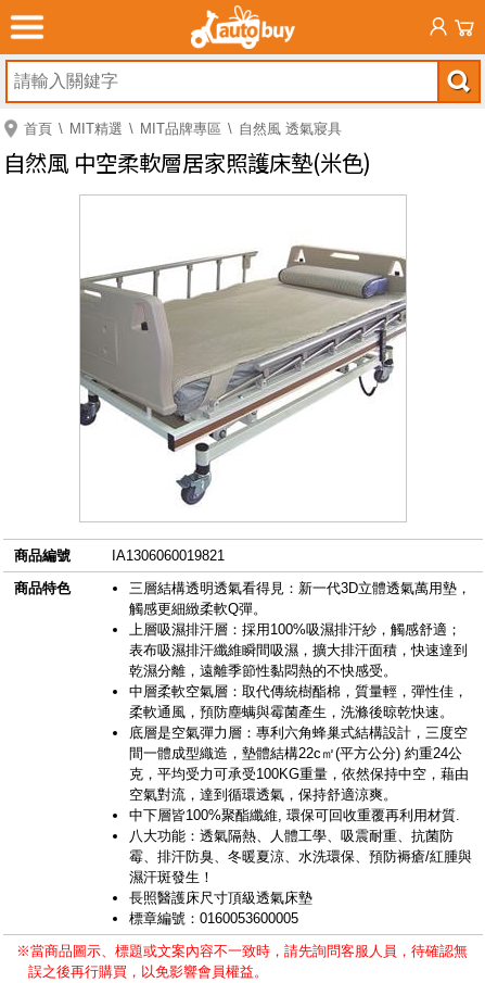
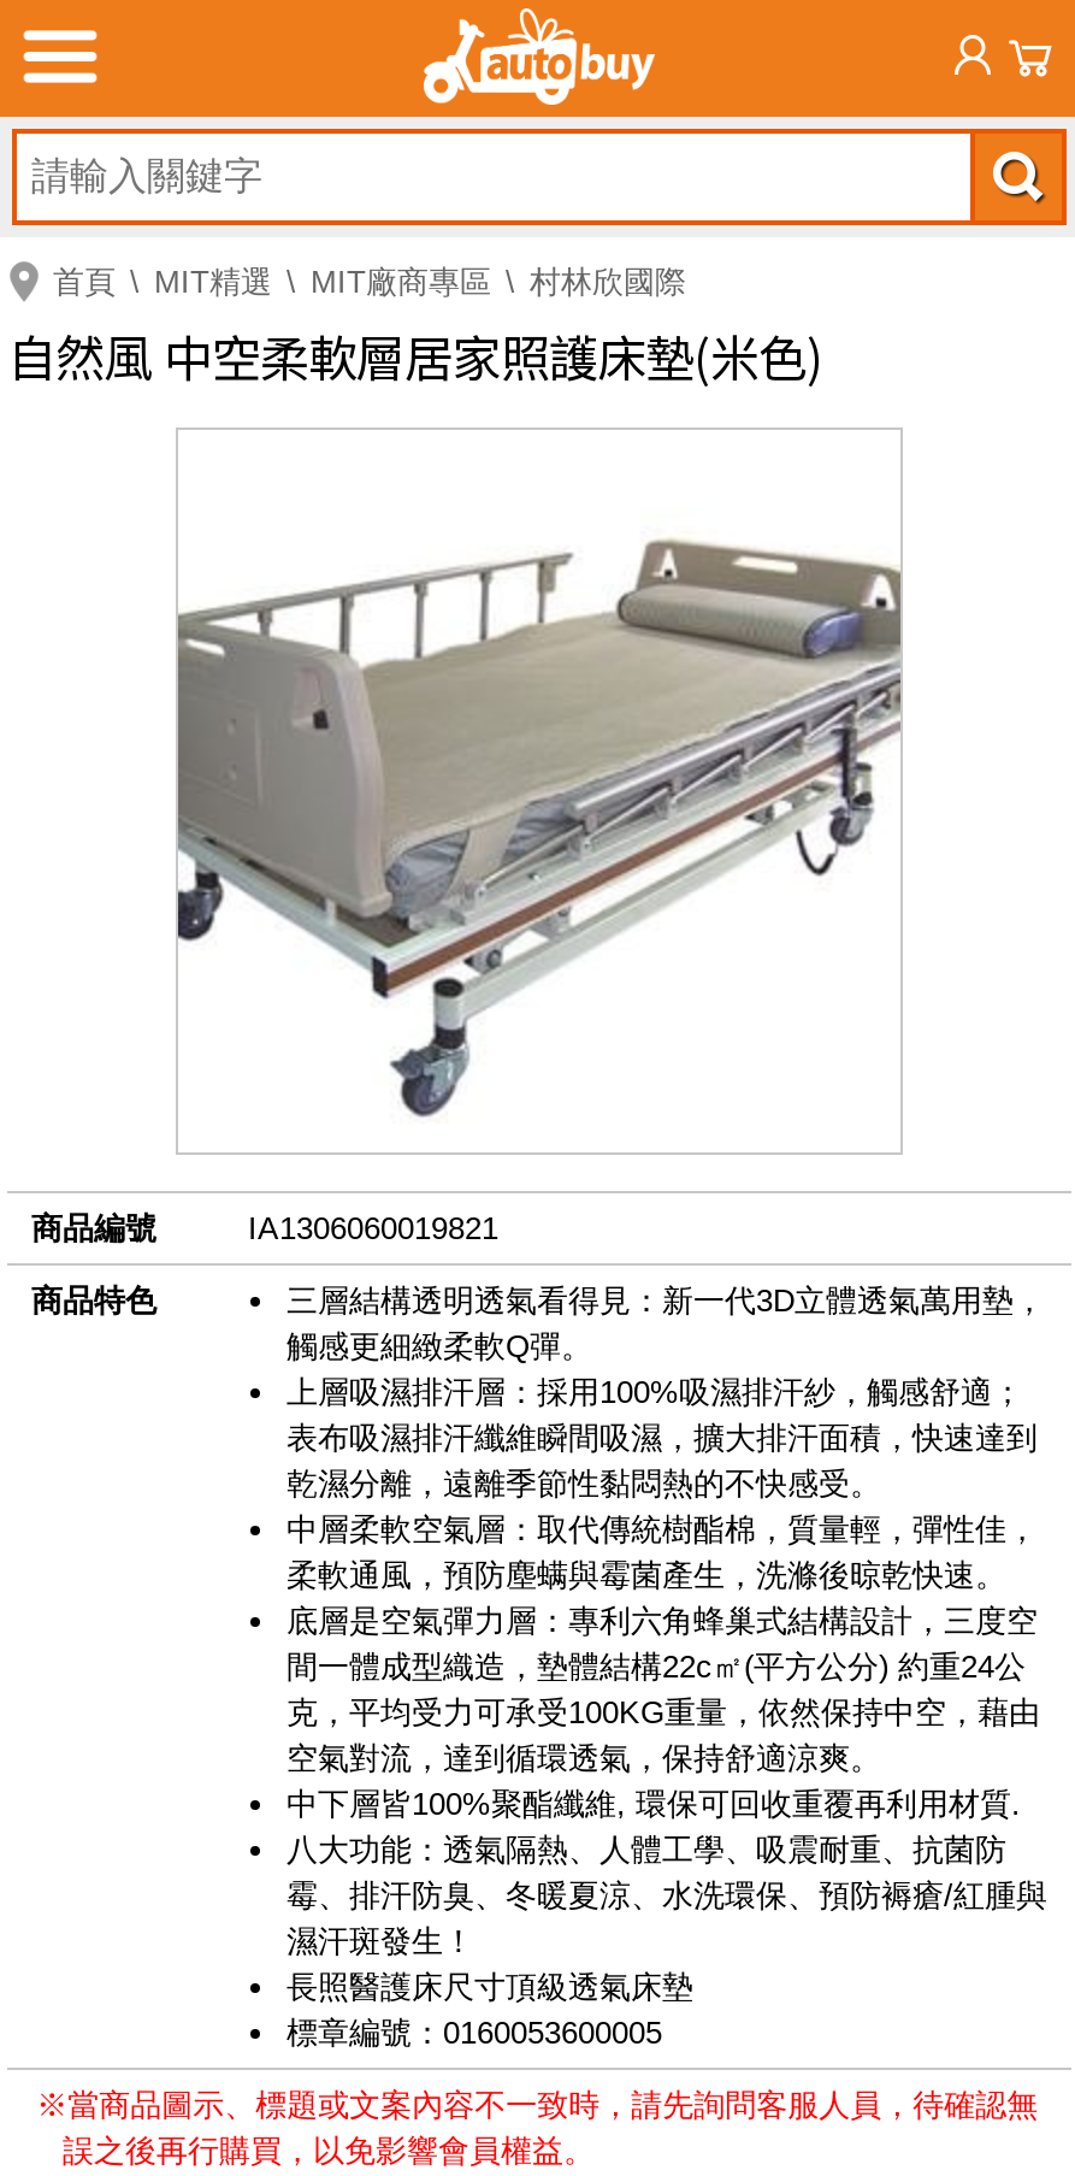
- MIT品牌專區
- 自然風 透氣寢具
+ MIT廠商專區
+ 村林欣國際
